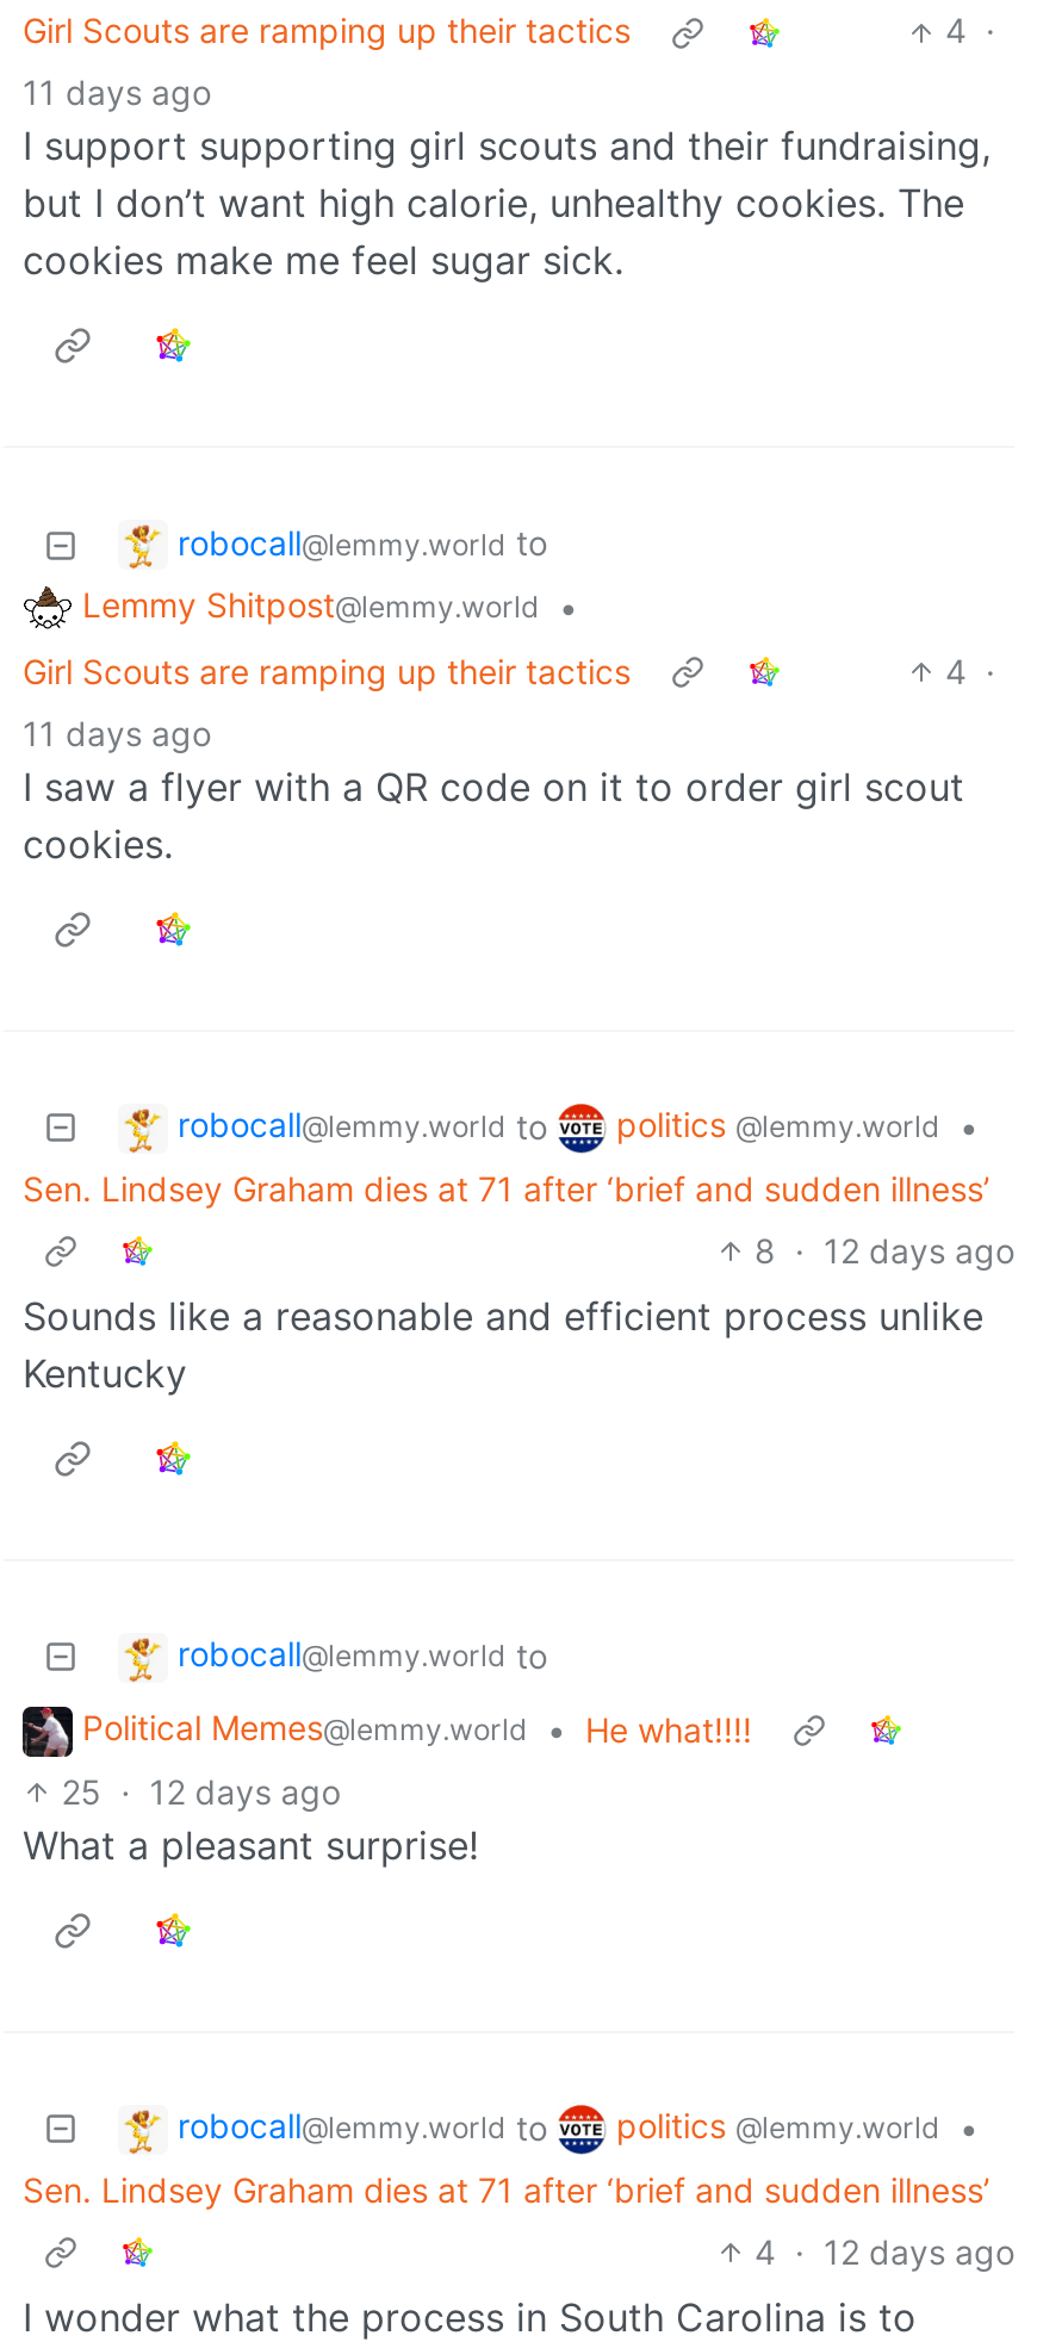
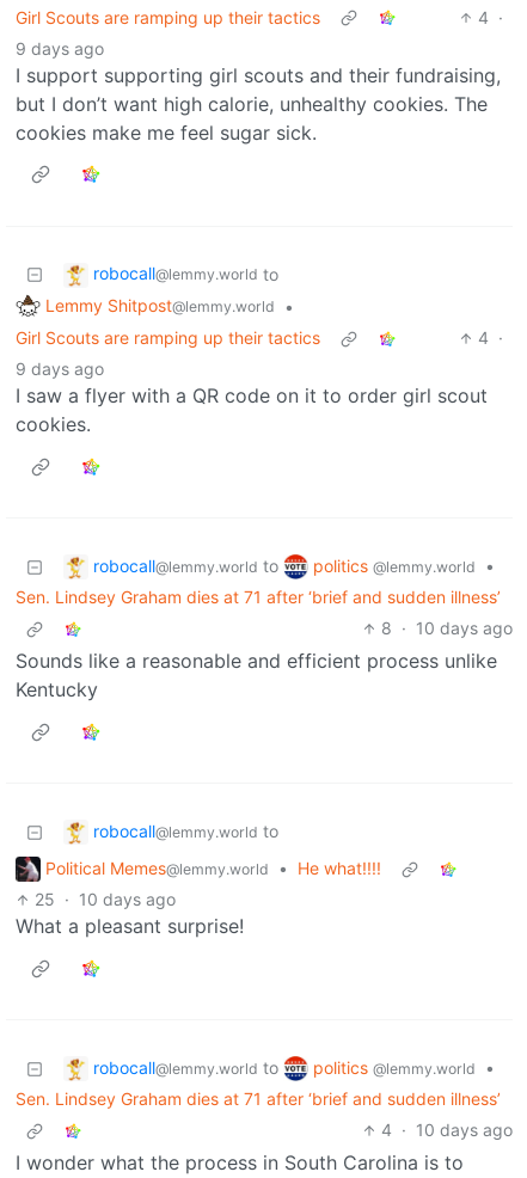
- 11 days ago
+ 9 days ago

- 11 days ago
+ 9 days ago

- 8 · 12 days ago
+ 8 · 10 days ago

- 25 · 12 days ago
+ 25 · 10 days ago

- 4 · 12 days ago
+ 4 · 10 days ago
